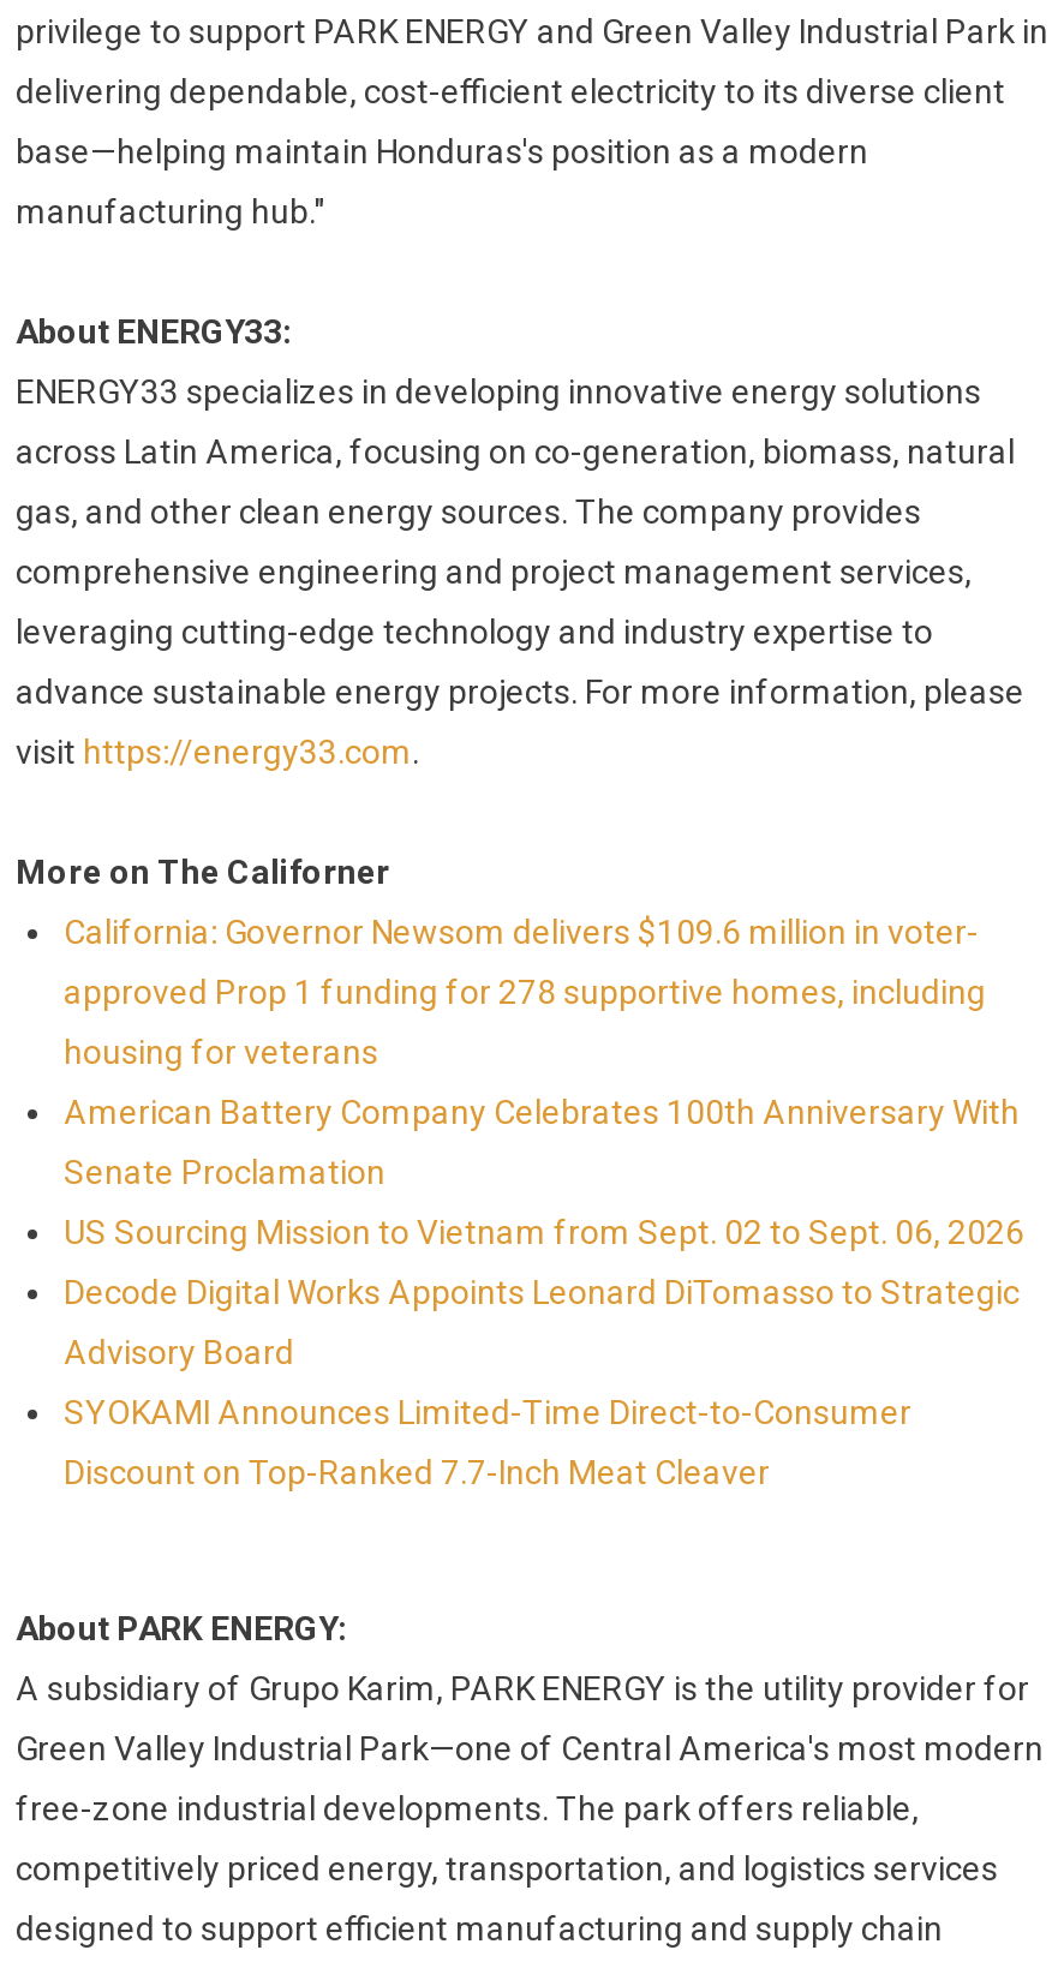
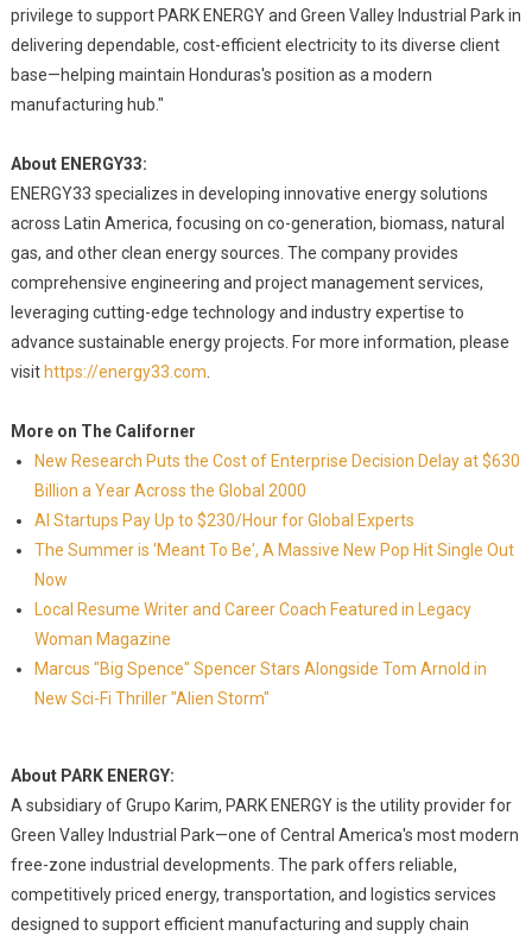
- California: Governor Newsom delivers $109.6 million in voter-
- approved Prop 1 funding for 278 supportive homes, including
- housing for veterans
- American Battery Company Celebrates 100th Anniversary With
- Senate Proclamation
- US Sourcing Mission to Vietnam from Sept. 02 to Sept. 06, 2026
- Decode Digital Works Appoints Leonard DiTomasso to Strategic
- Advisory Board
- SYOKAMI Announces Limited-Time Direct-to-Consumer
- Discount on Top-Ranked 7.7-Inch Meat Cleaver
+ New Research Puts the Cost of Enterprise Decision Delay at $630
+ Billion a Year Across the Global 2000
+ AI Startups Pay Up to $230/Hour for Global Experts
+ The Summer is 'Meant To Be', A Massive New Pop Hit Single Out
+ Now
+ Local Resume Writer and Career Coach Featured in Legacy
+ Woman Magazine
+ Marcus "Big Spence" Spencer Stars Alongside Tom Arnold in
+ New Sci-Fi Thriller "Alien Storm"
